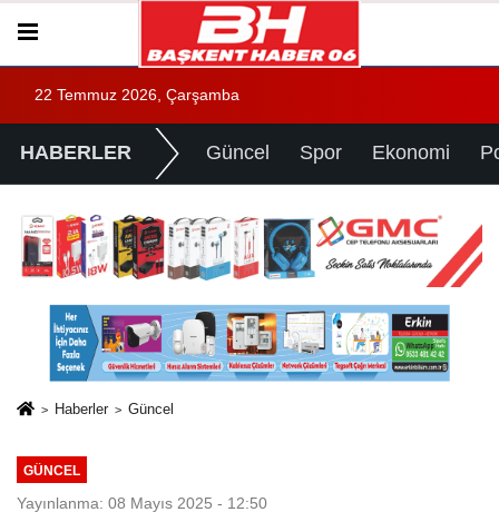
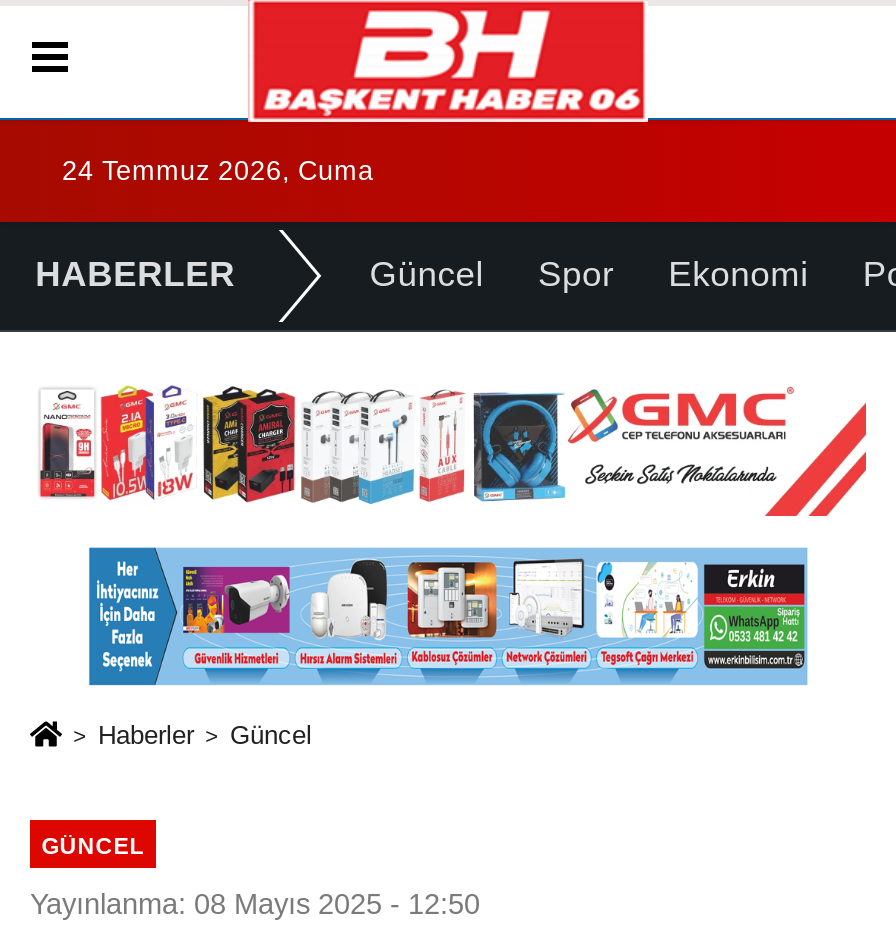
- 22 Temmuz 2026, Çarşamba
+ 24 Temmuz 2026, Cuma
